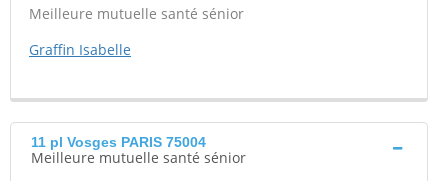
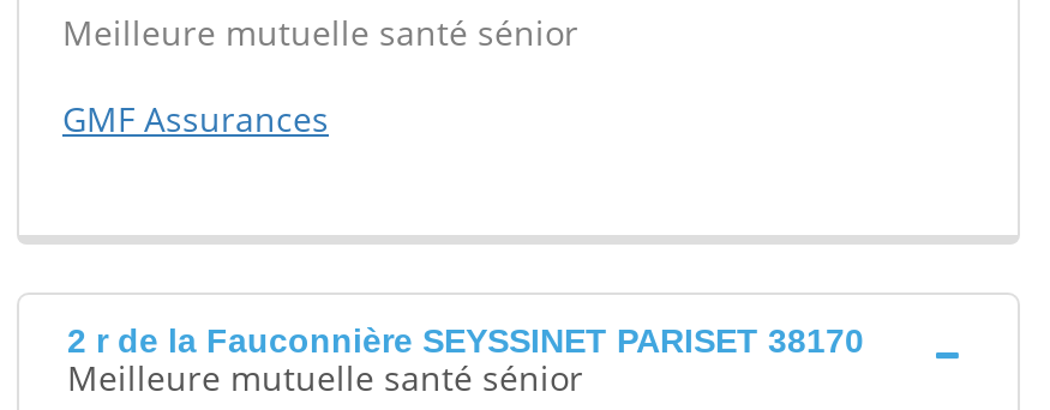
- Graffin Isabelle
+ GMF Assurances

- 11 pl Vosges PARIS 75004
+ 2 r de la Fauconnière SEYSSINET PARISET 38170
